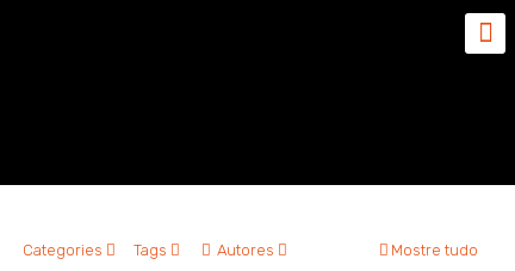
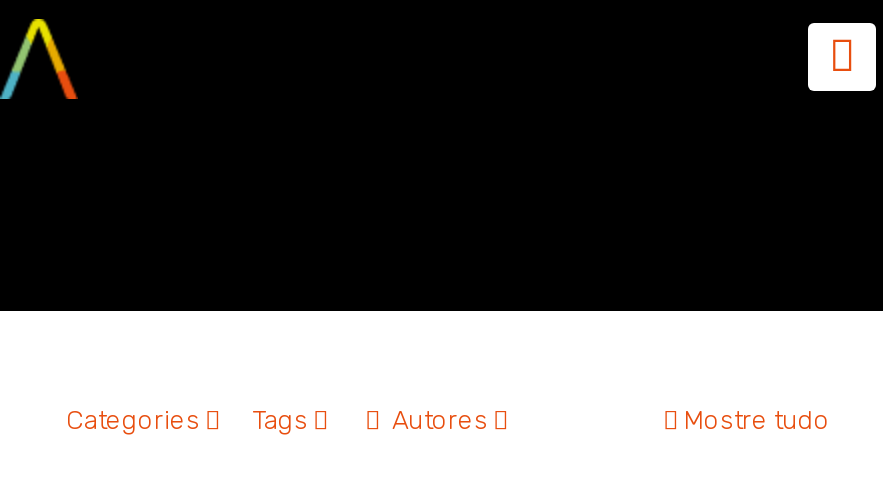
+ [image]
